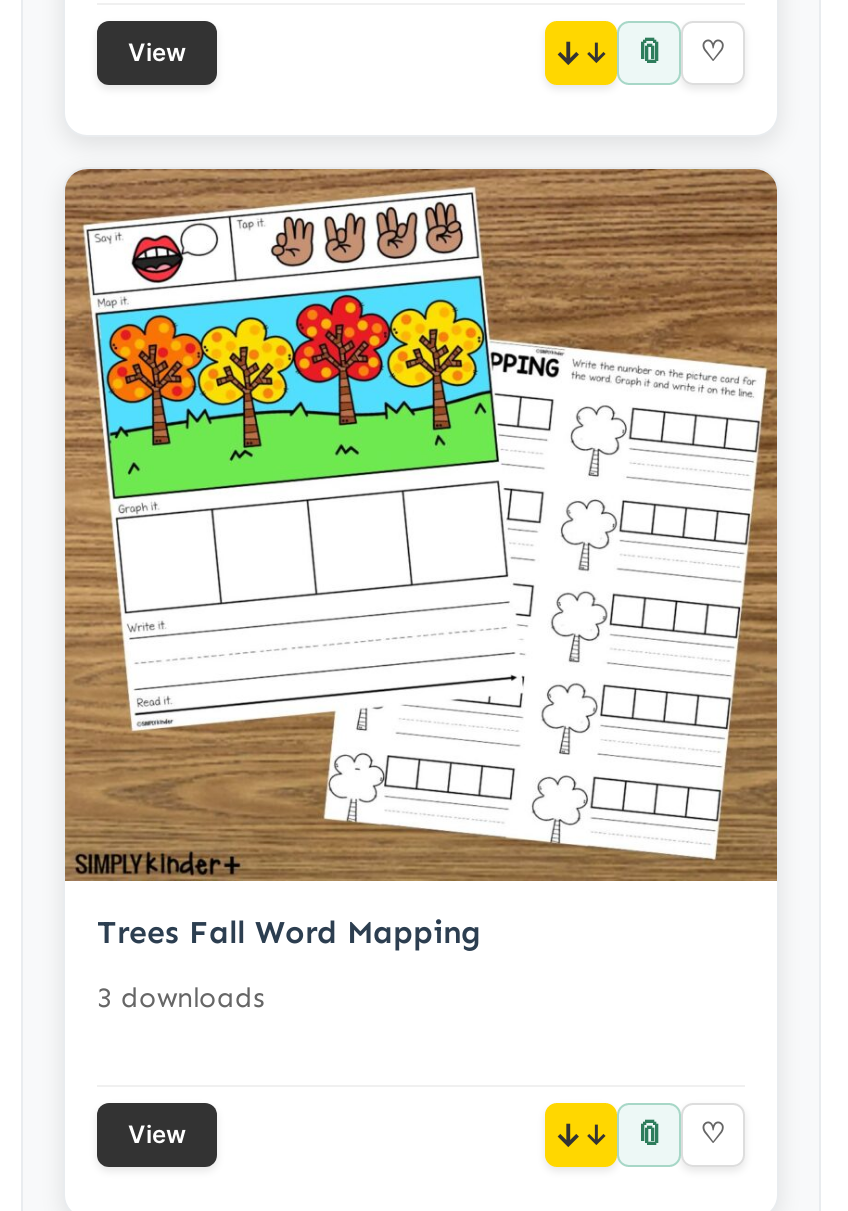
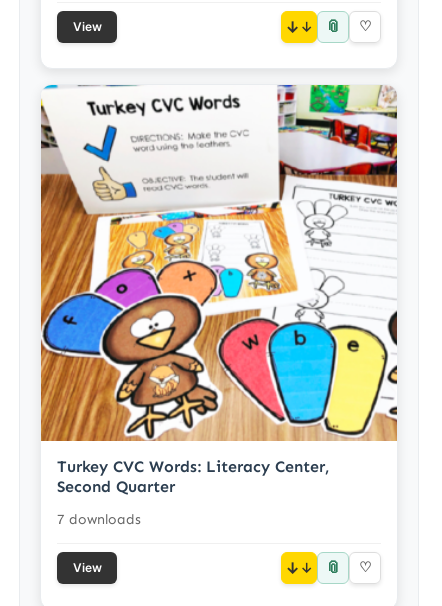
- [image]
- Trees Fall Word Mapping
+ [image]
+ Turkey CVC Words: Literacy Center,
+ Second Quarter

- 3 downloads
+ 7 downloads
